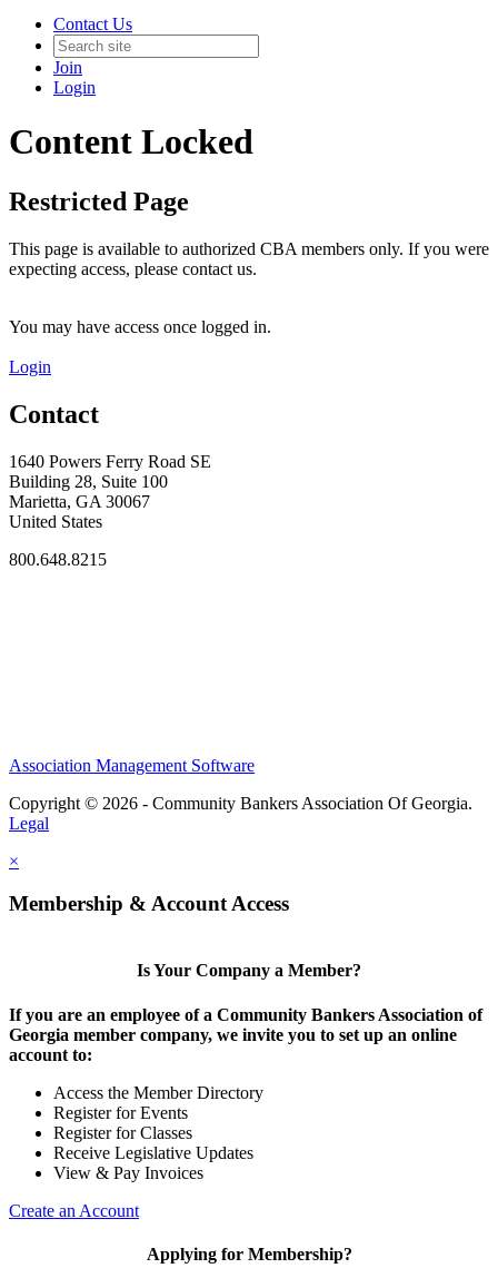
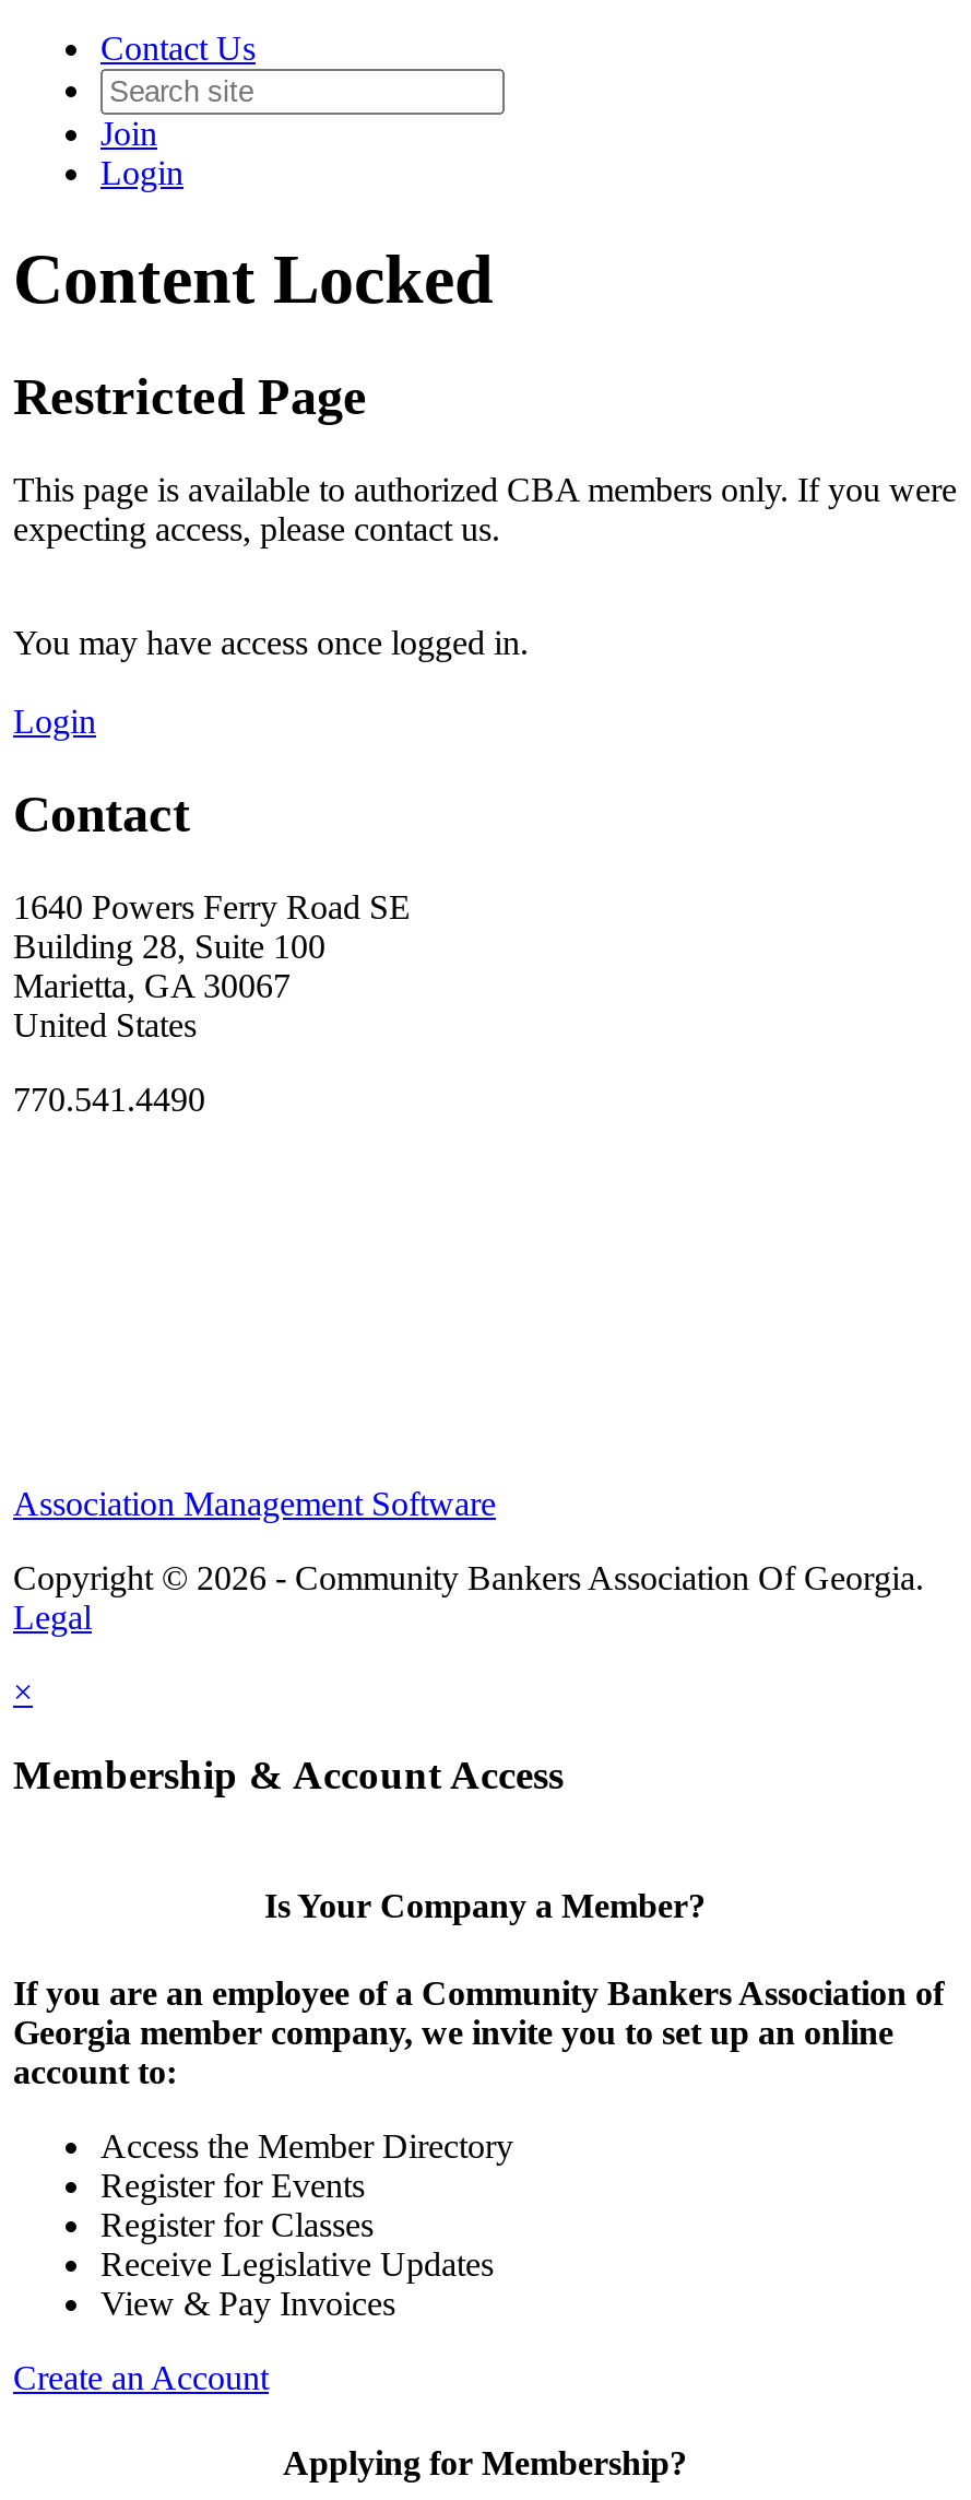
- 800.648.8215
+ 770.541.4490
